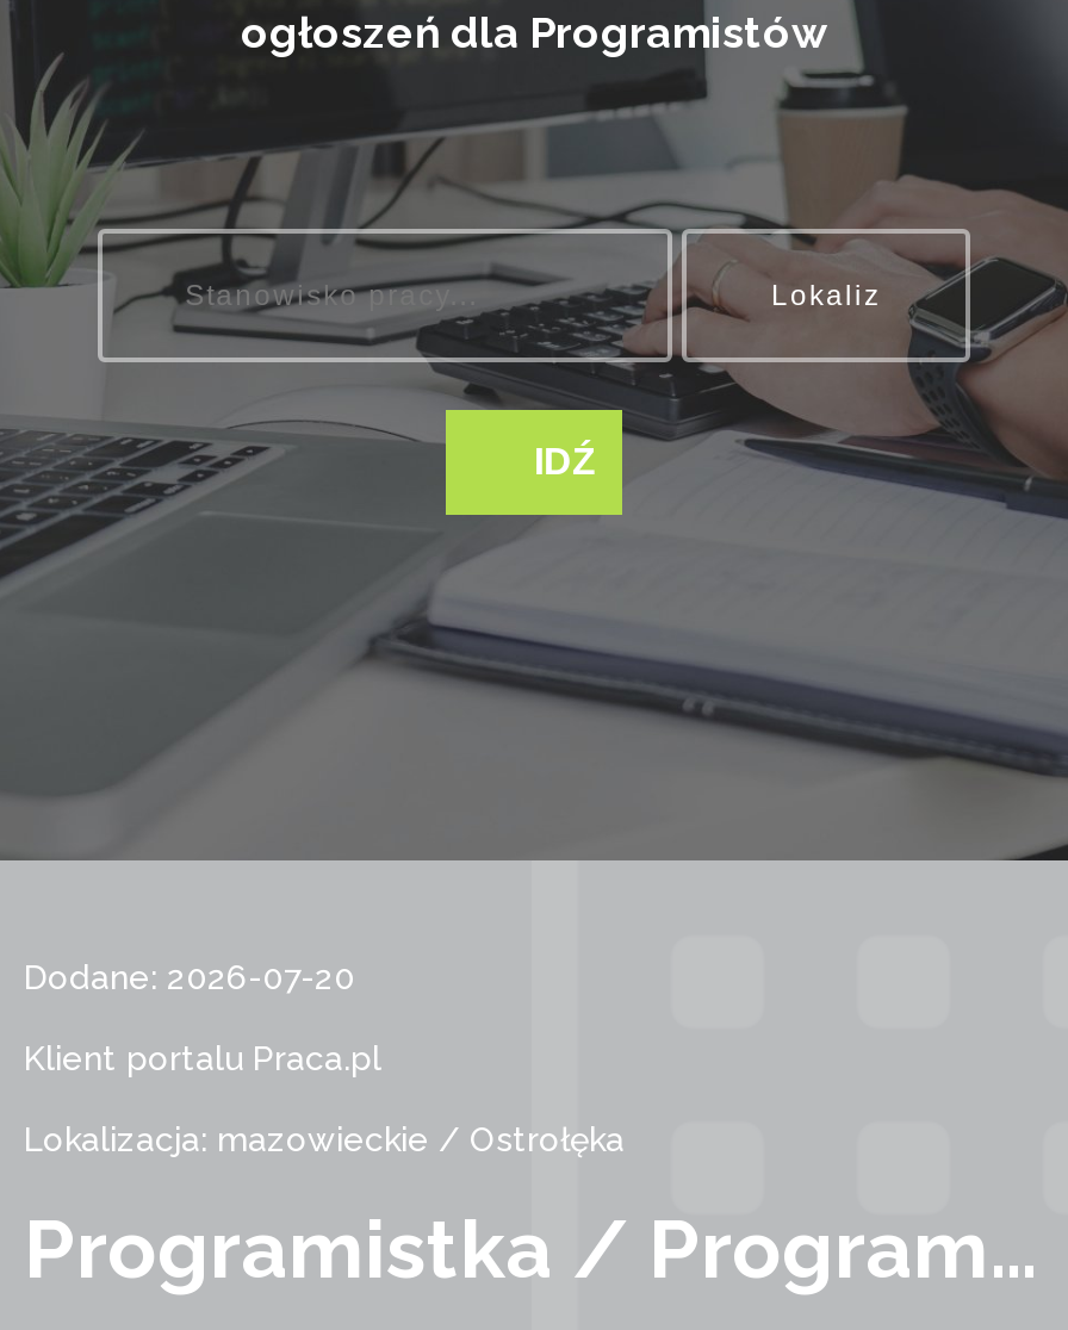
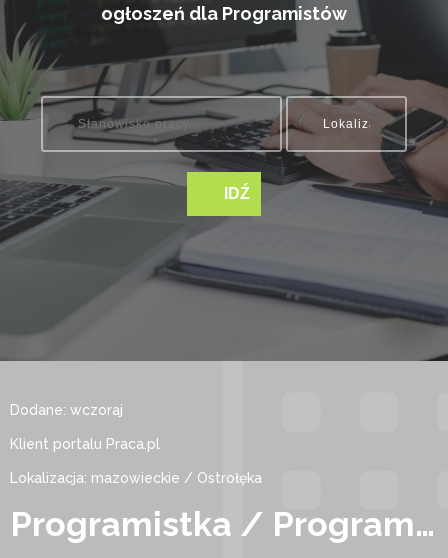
- Dodane: 2026-07-20
+ Dodane: wczoraj
